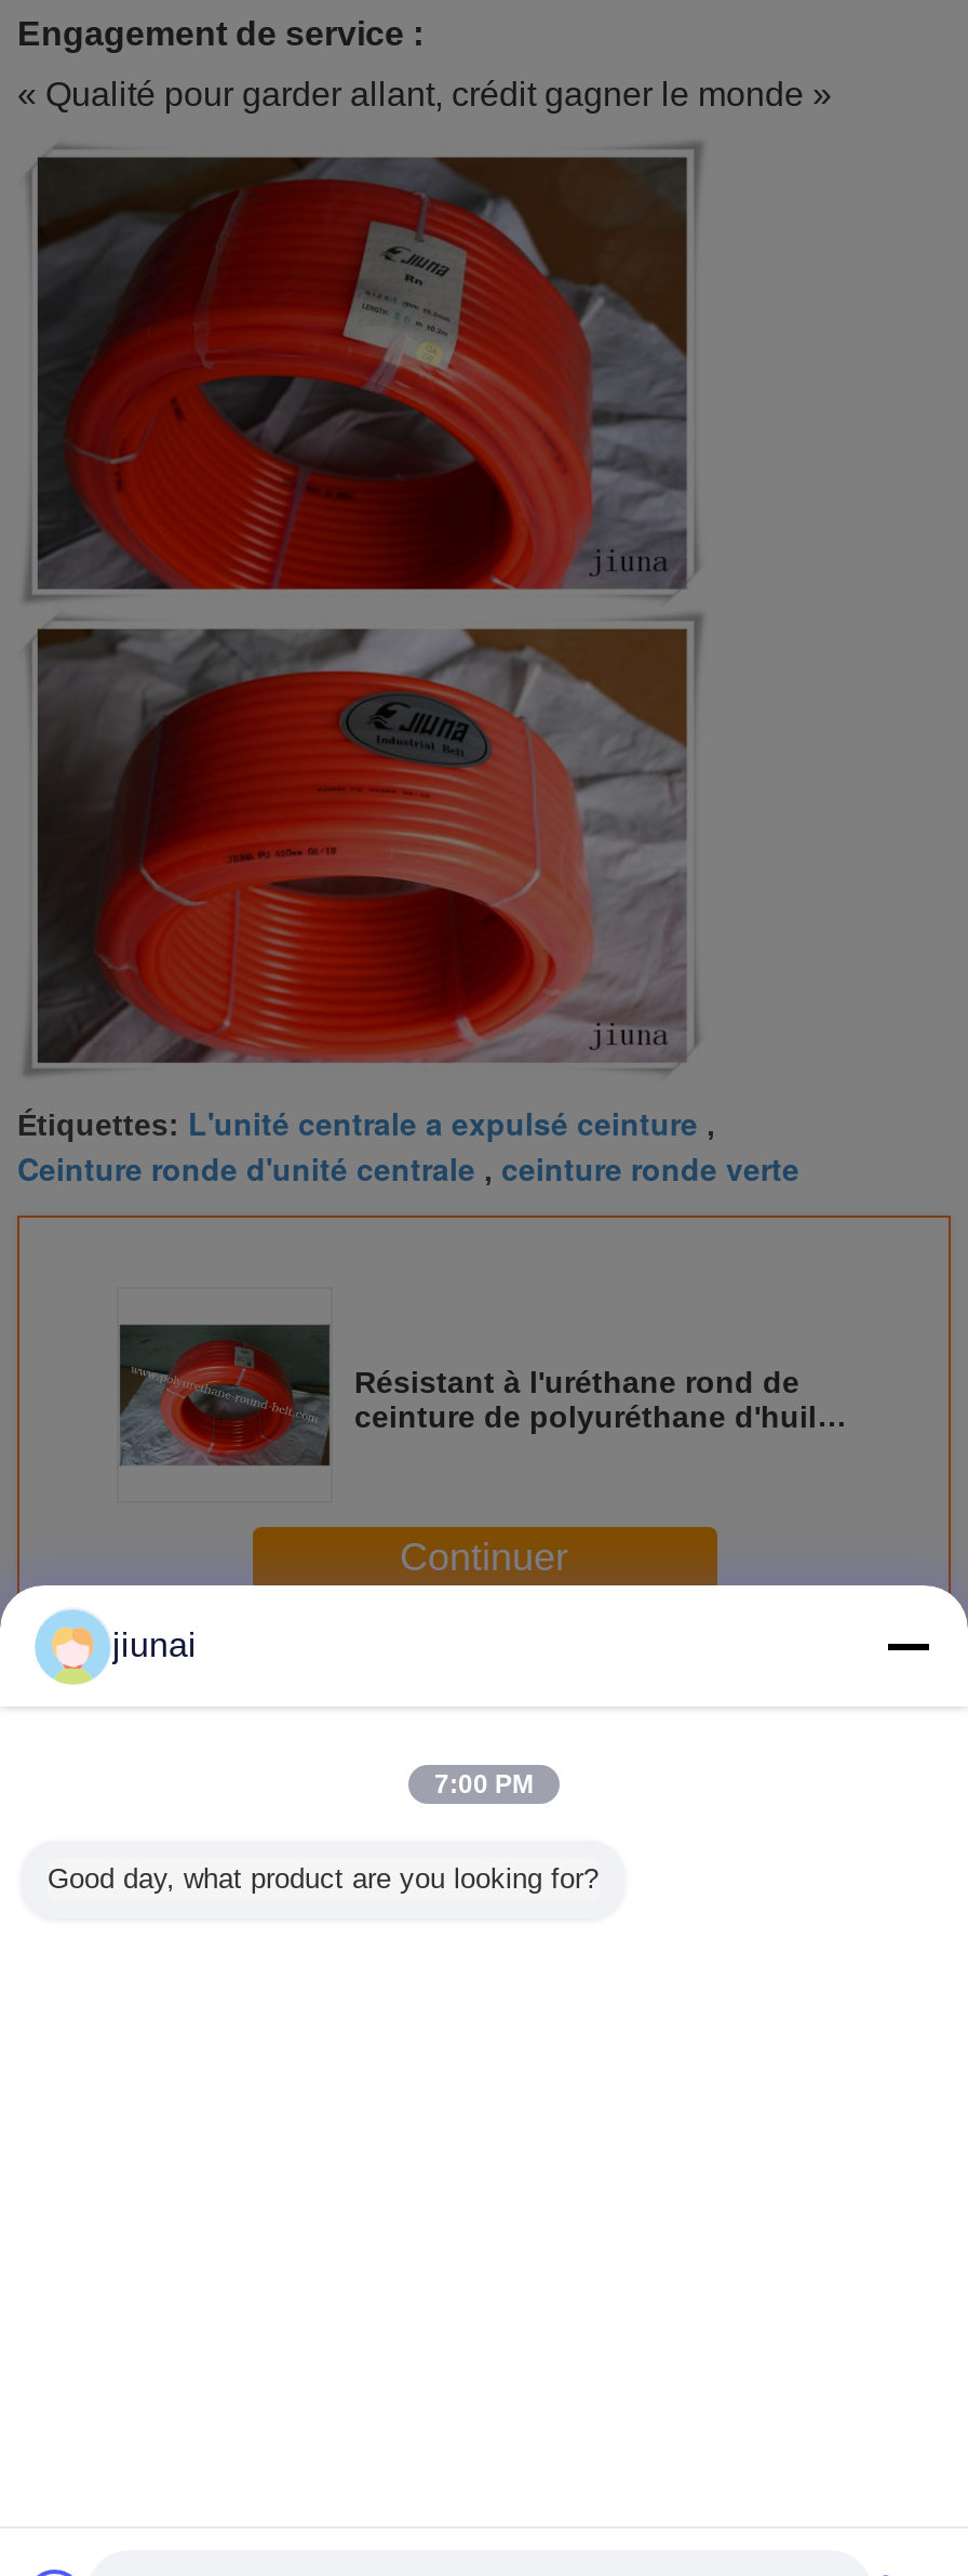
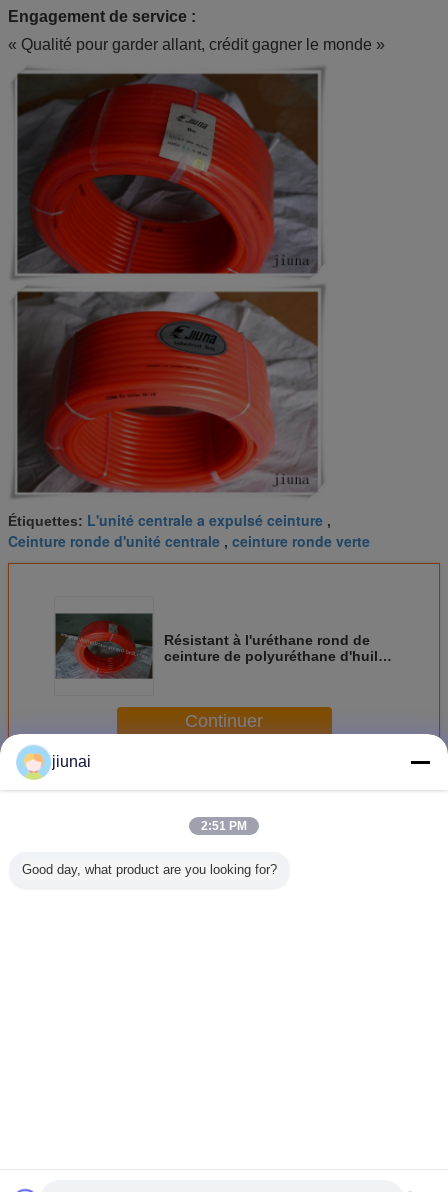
- 7:00 PM
+ 2:51 PM
